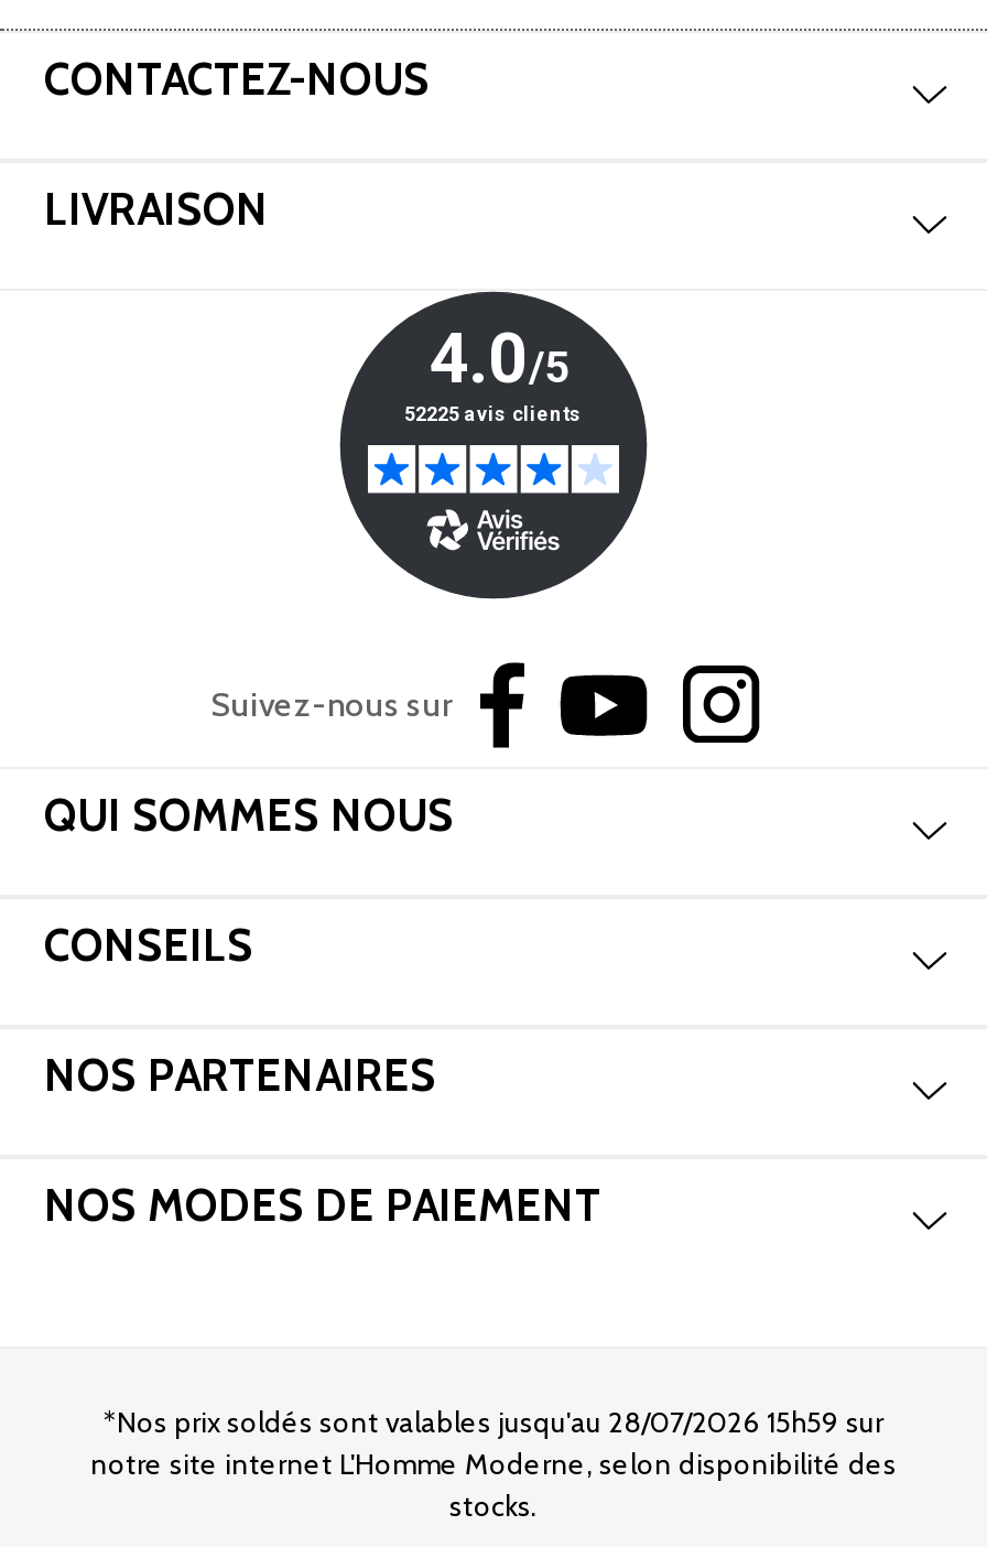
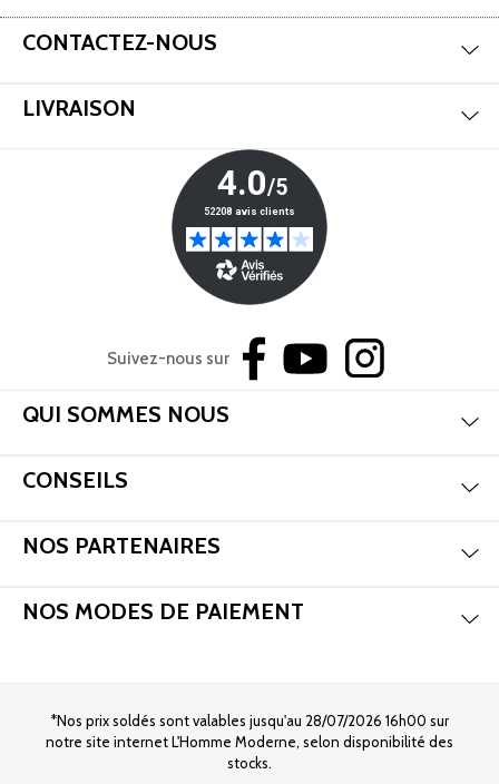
- *Nos prix soldés sont valables jusqu'au 28/07/2026 15h59 sur
+ *Nos prix soldés sont valables jusqu'au 28/07/2026 16h00 sur
